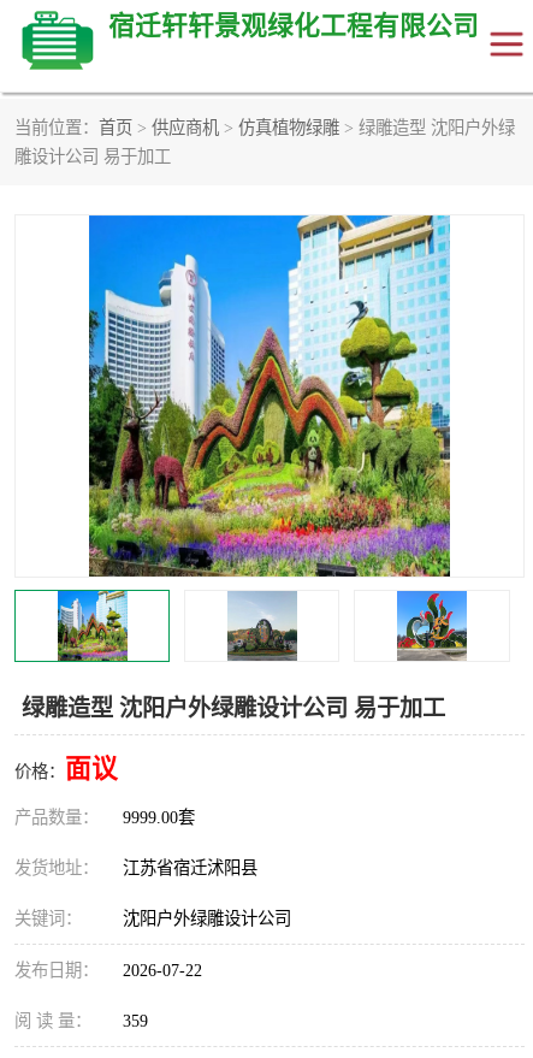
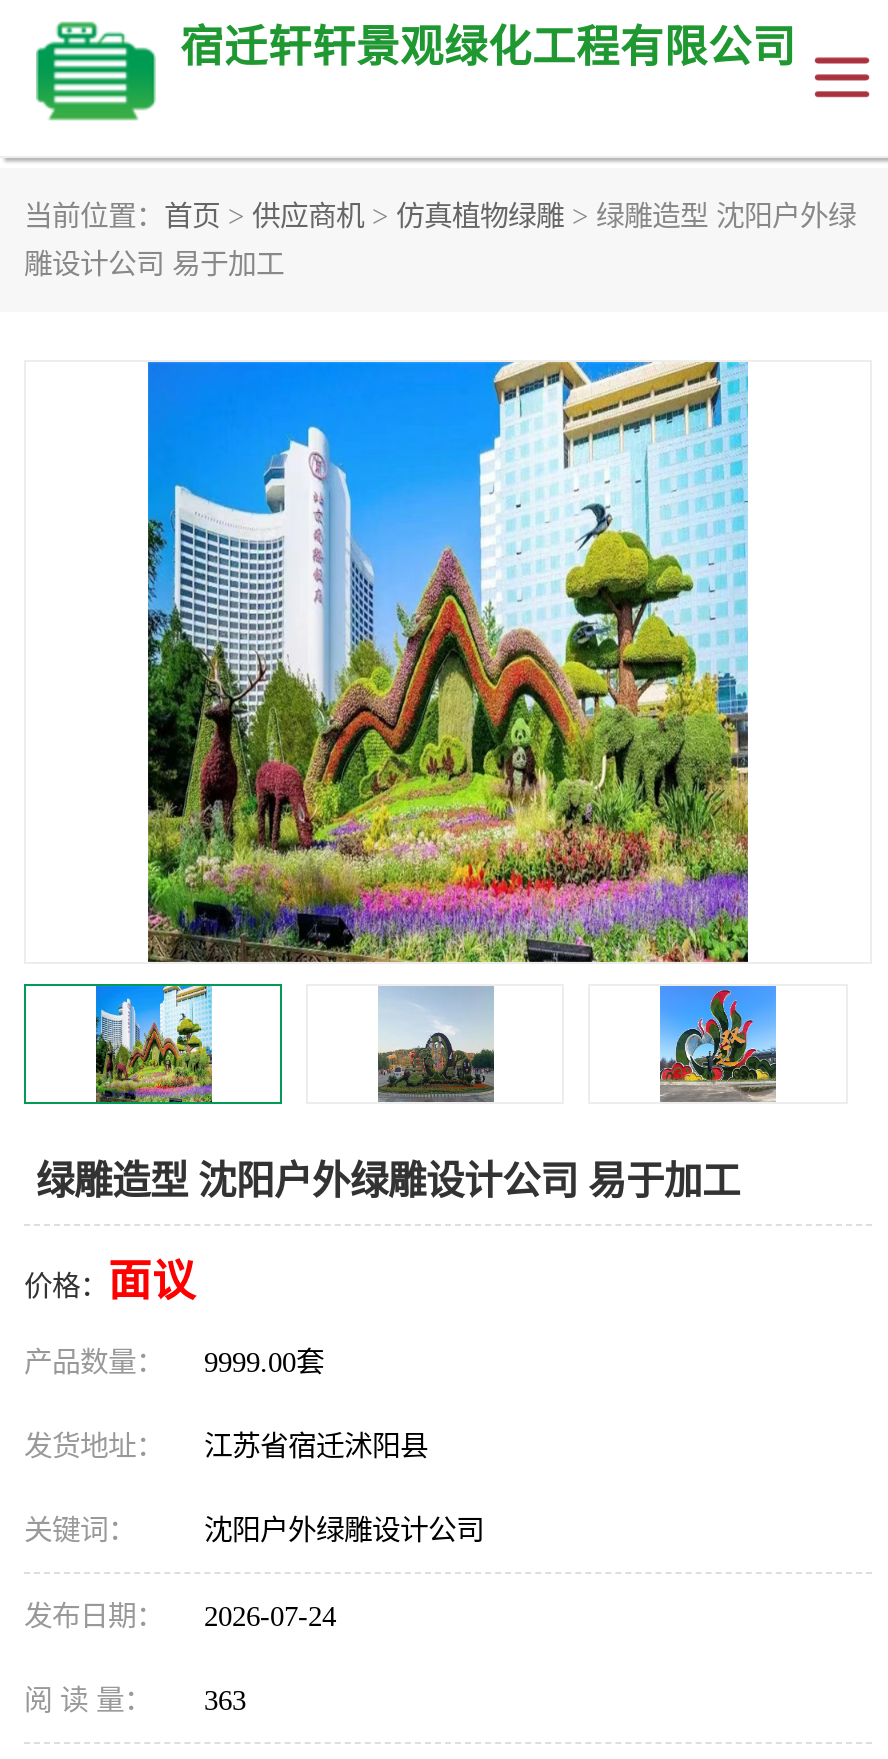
- 发布日期： 2026-07-22
+ 发布日期： 2026-07-24

- 阅 读 量： 359
+ 阅 读 量： 363
